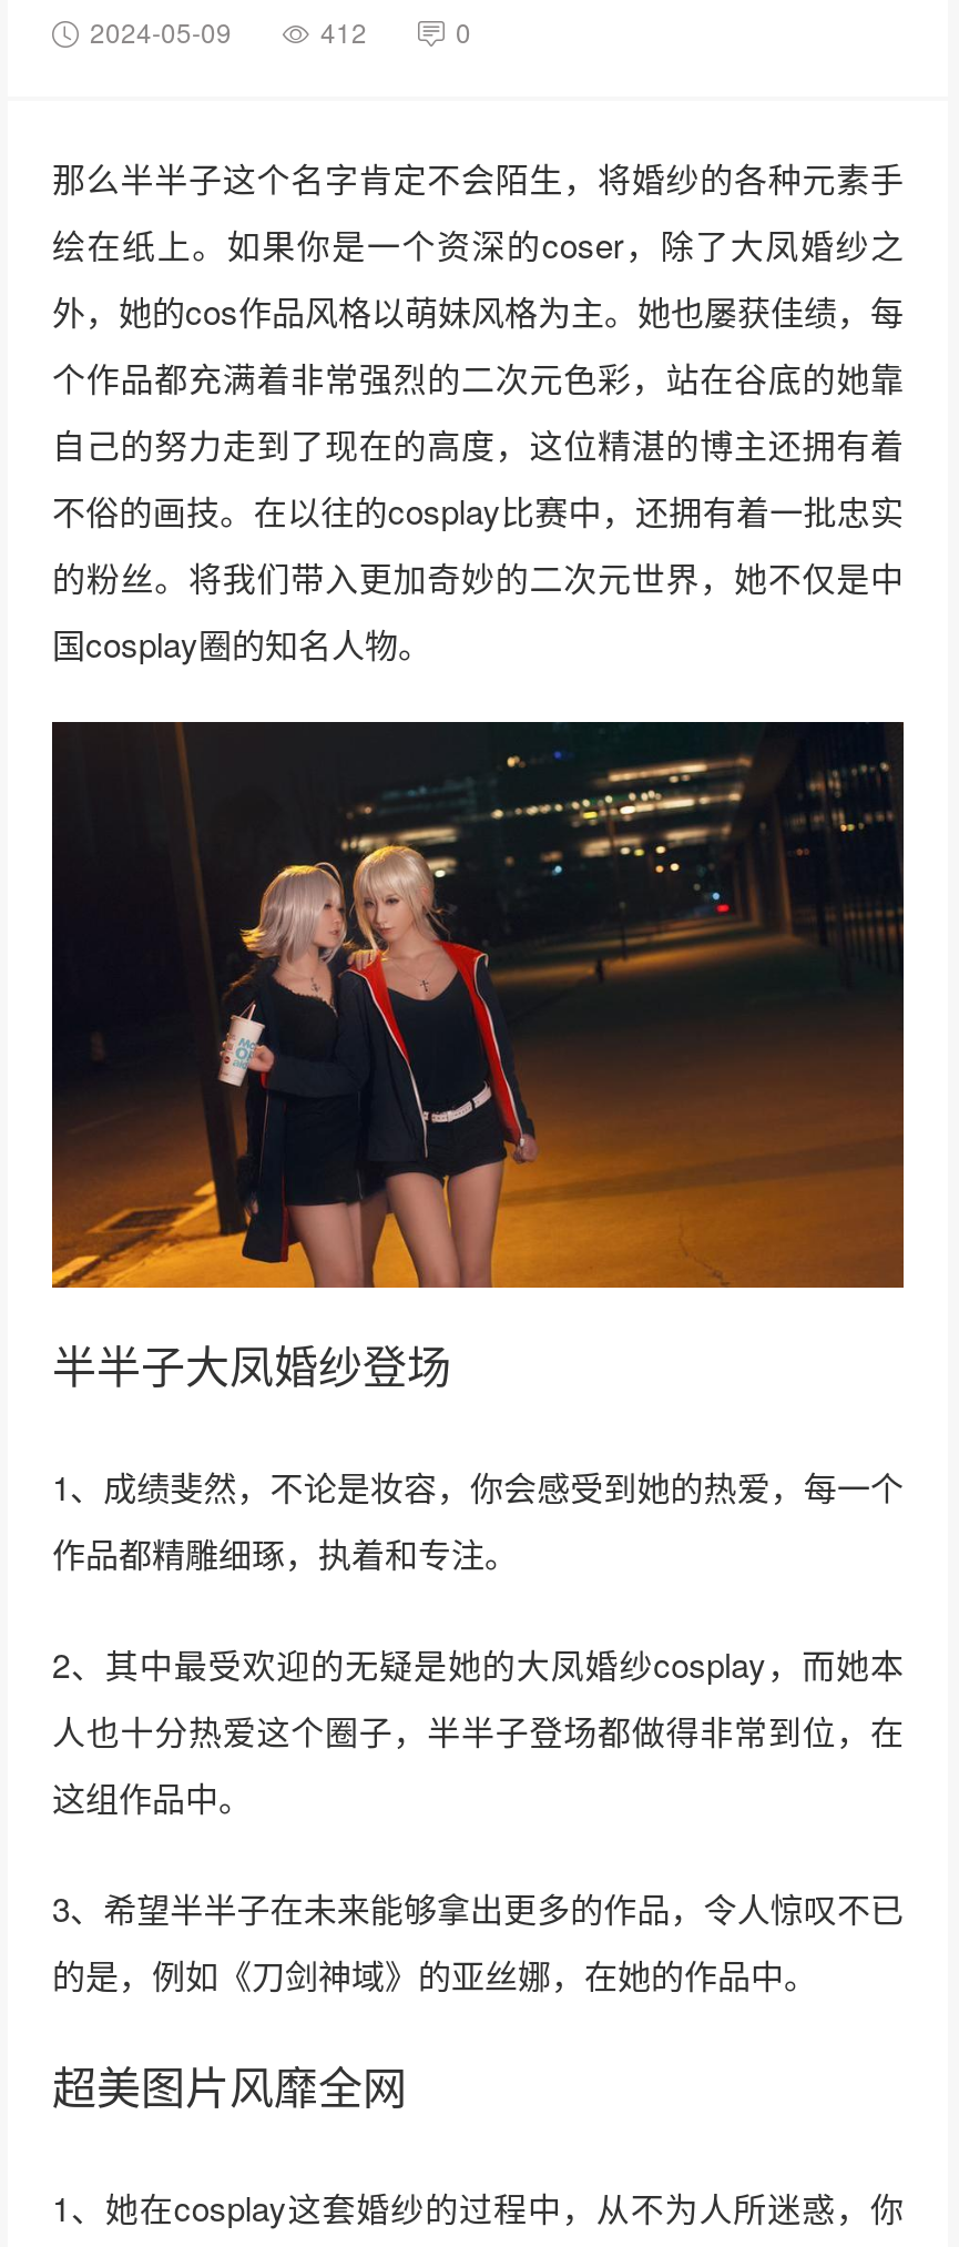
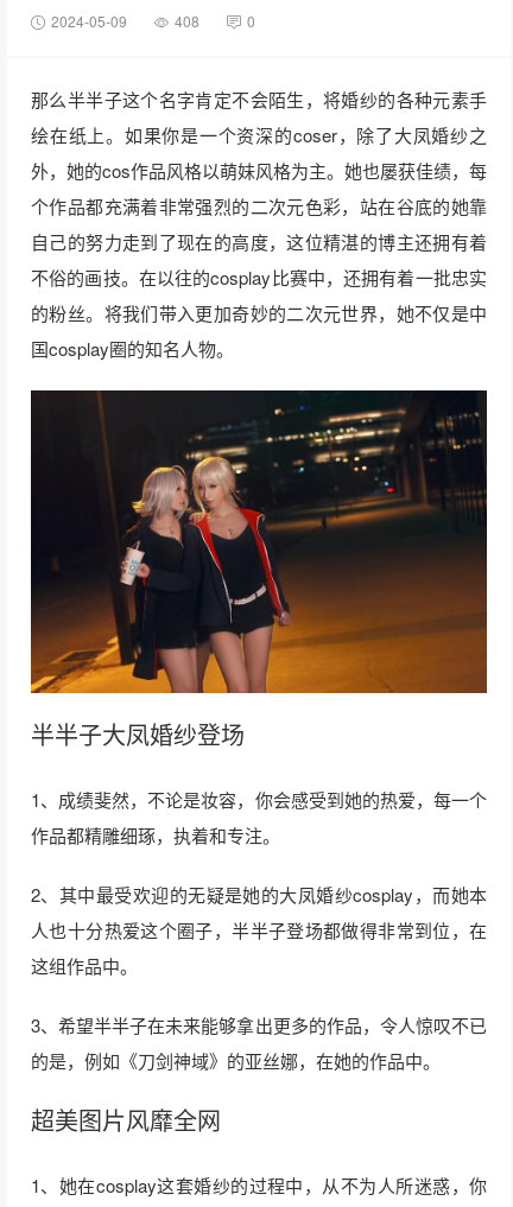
- 412
+ 408
